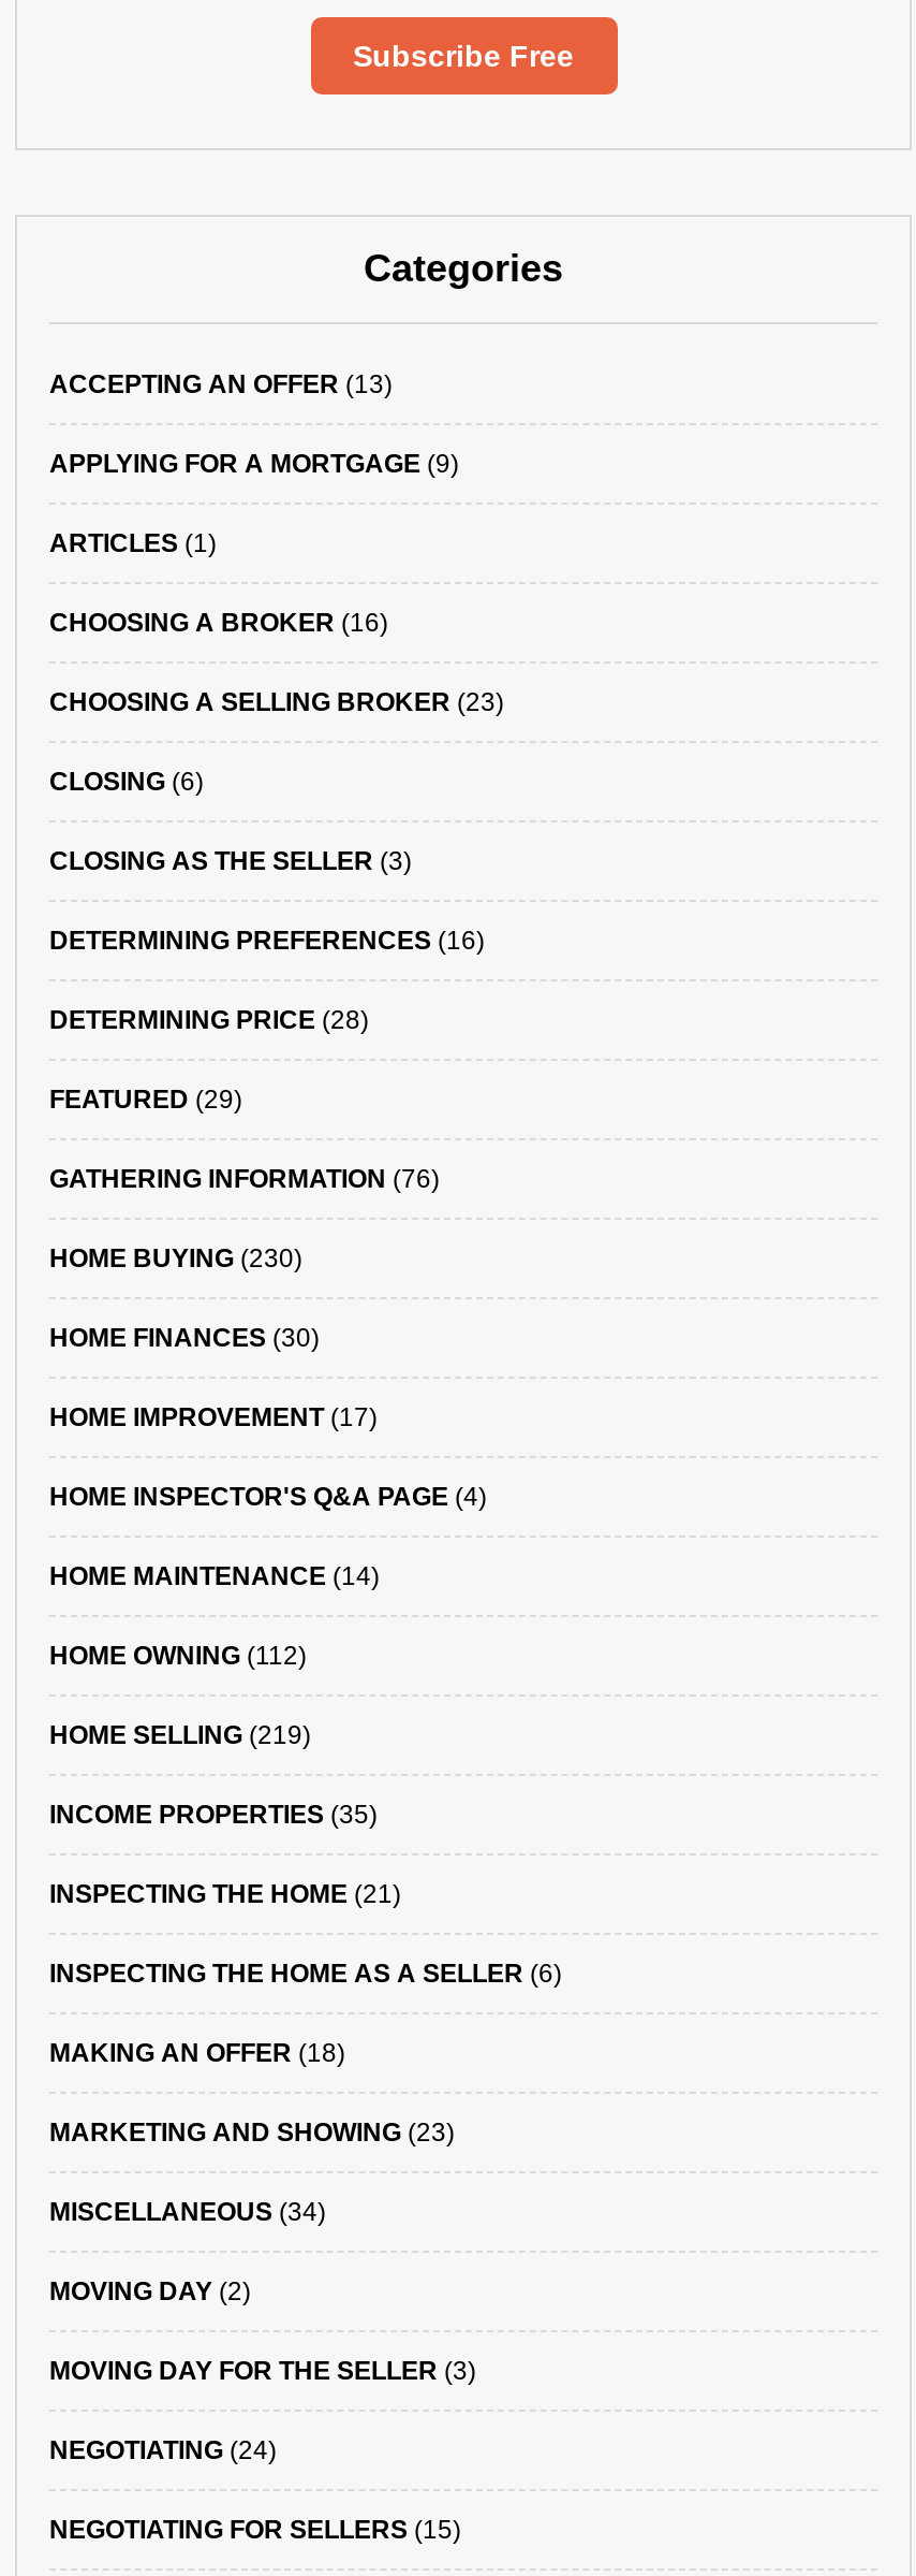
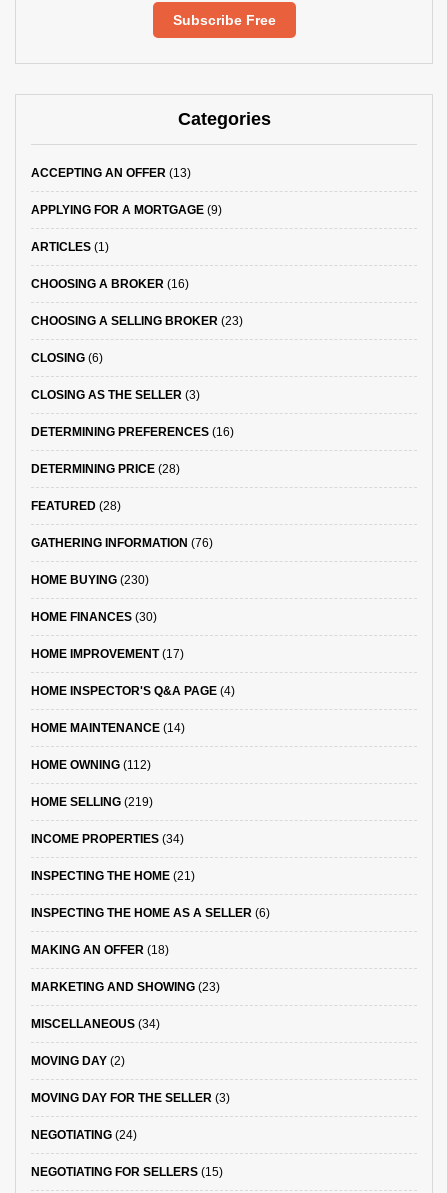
- FEATURED (29)
+ FEATURED (28)

- INCOME PROPERTIES (35)
+ INCOME PROPERTIES (34)
